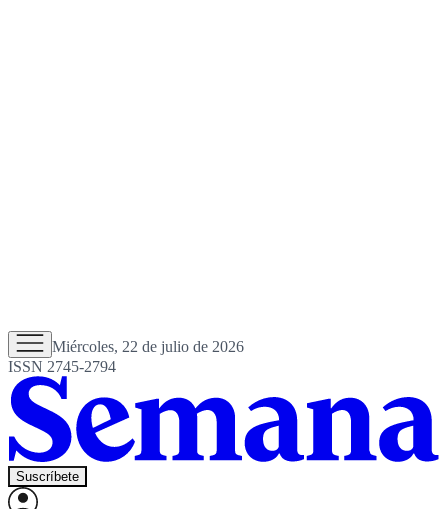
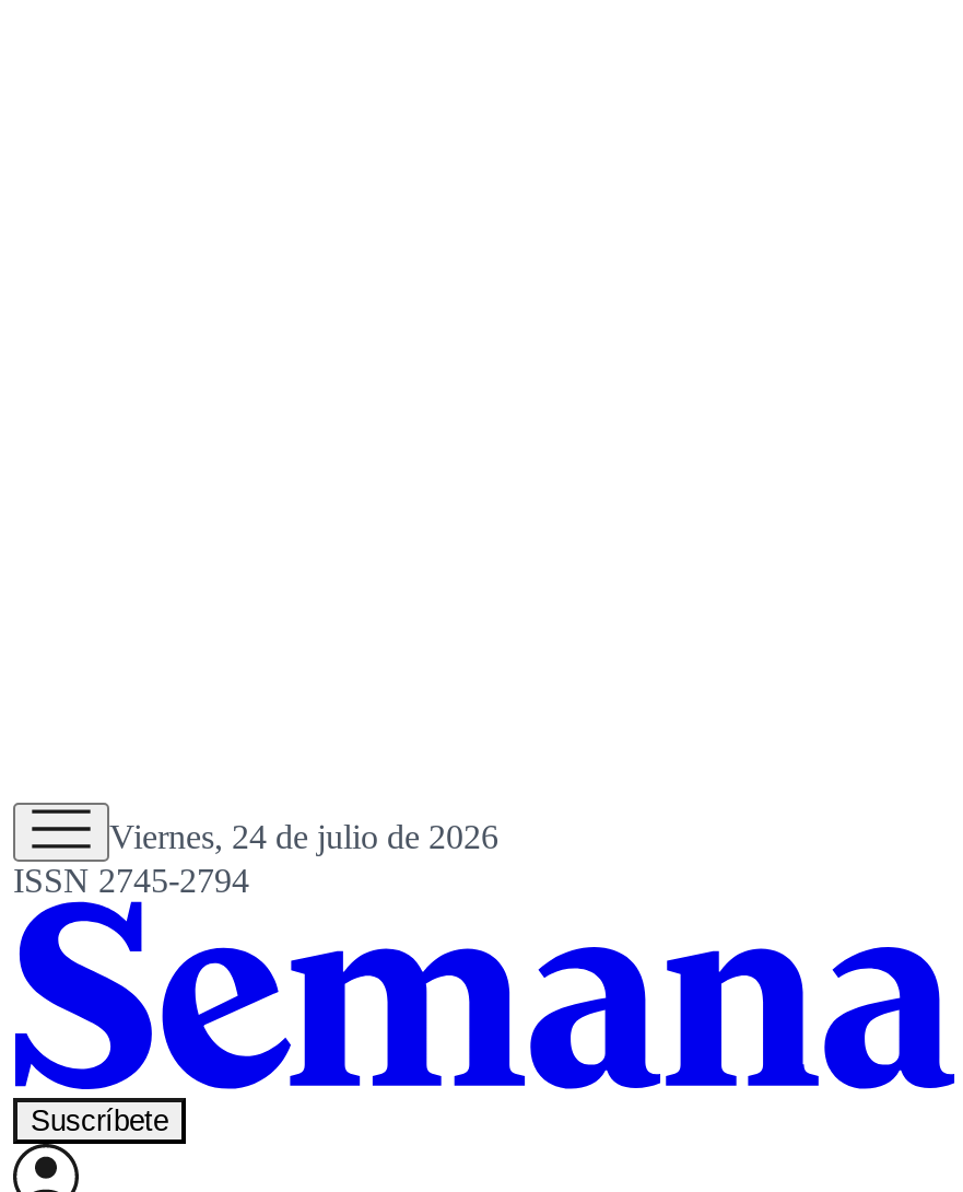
- Miércoles, 22 de julio de 2026
+ Viernes, 24 de julio de 2026
